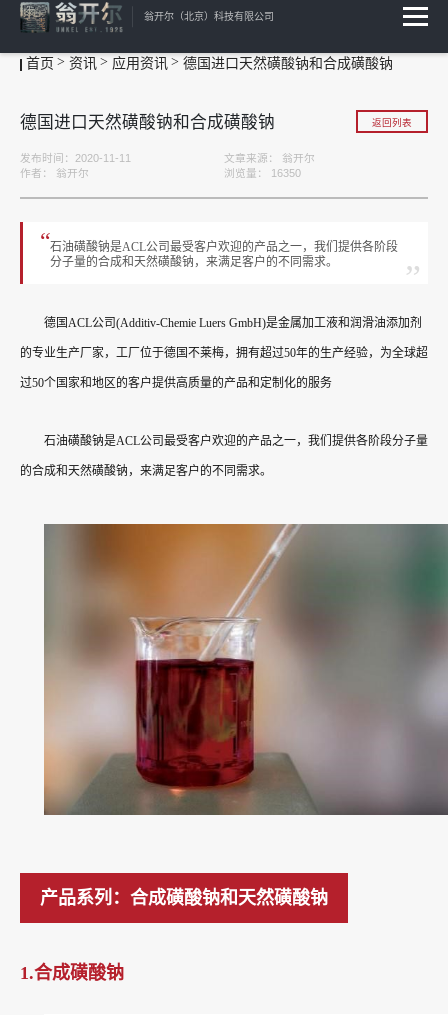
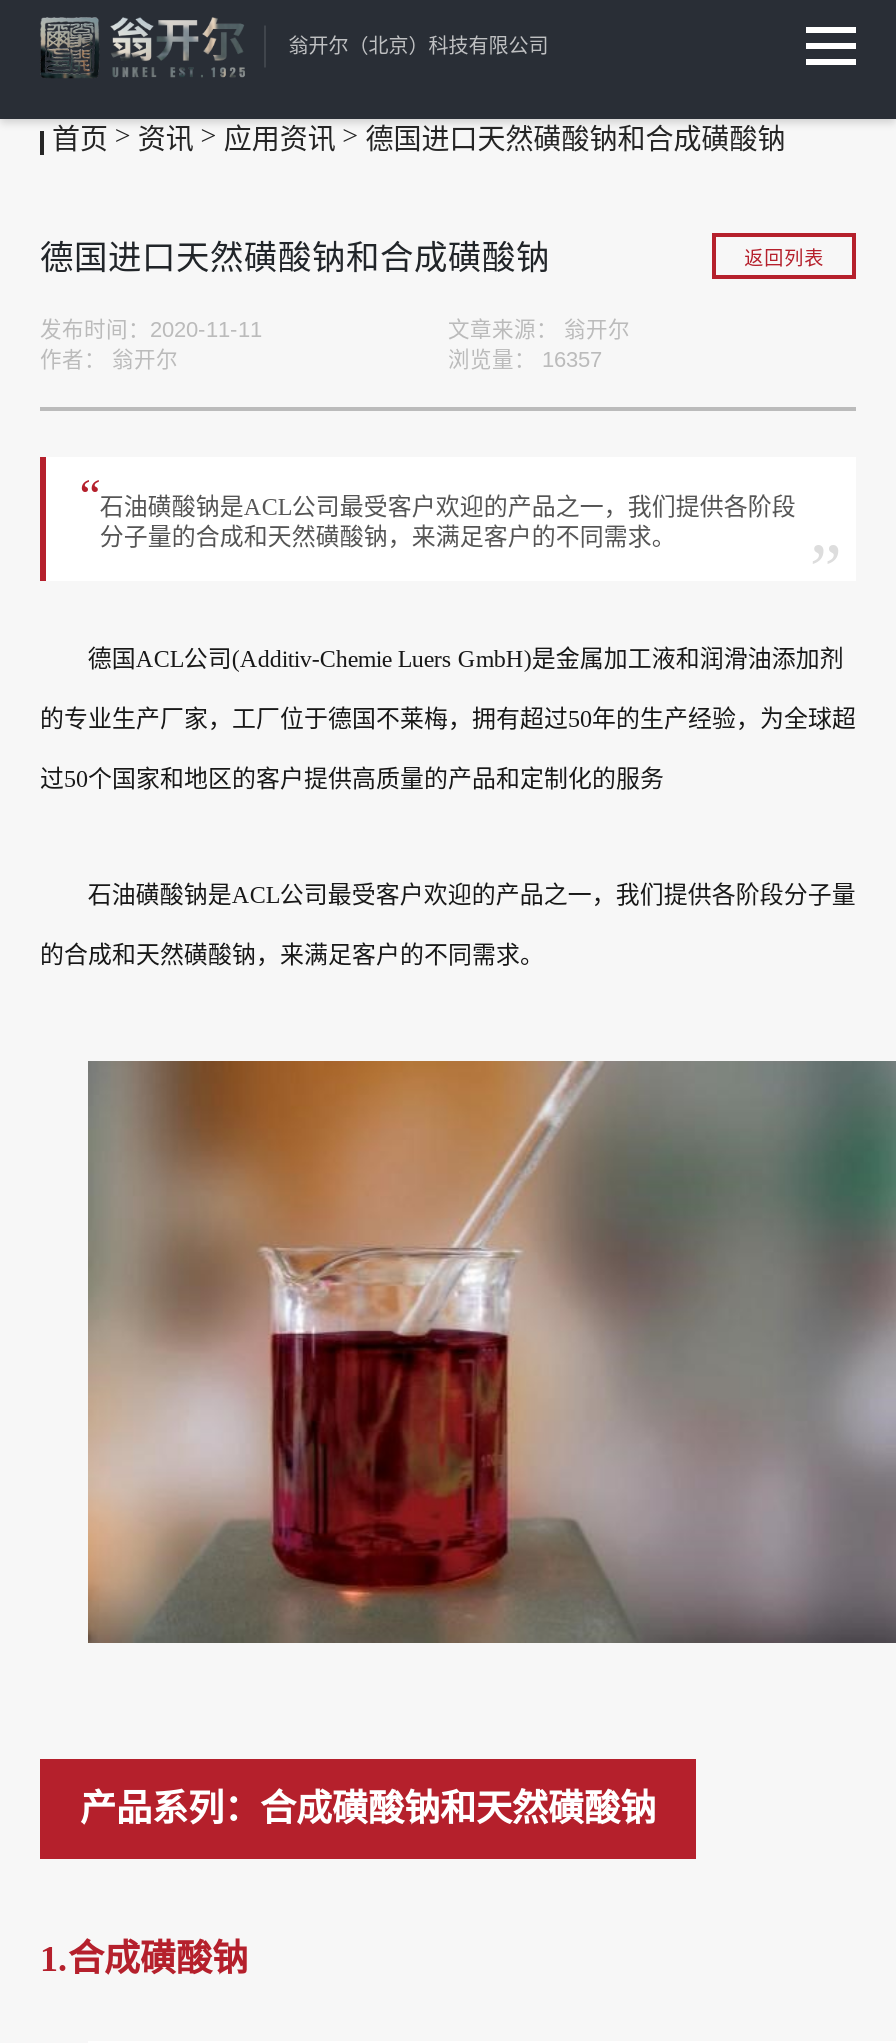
- 浏览量： 16350
+ 浏览量： 16357
